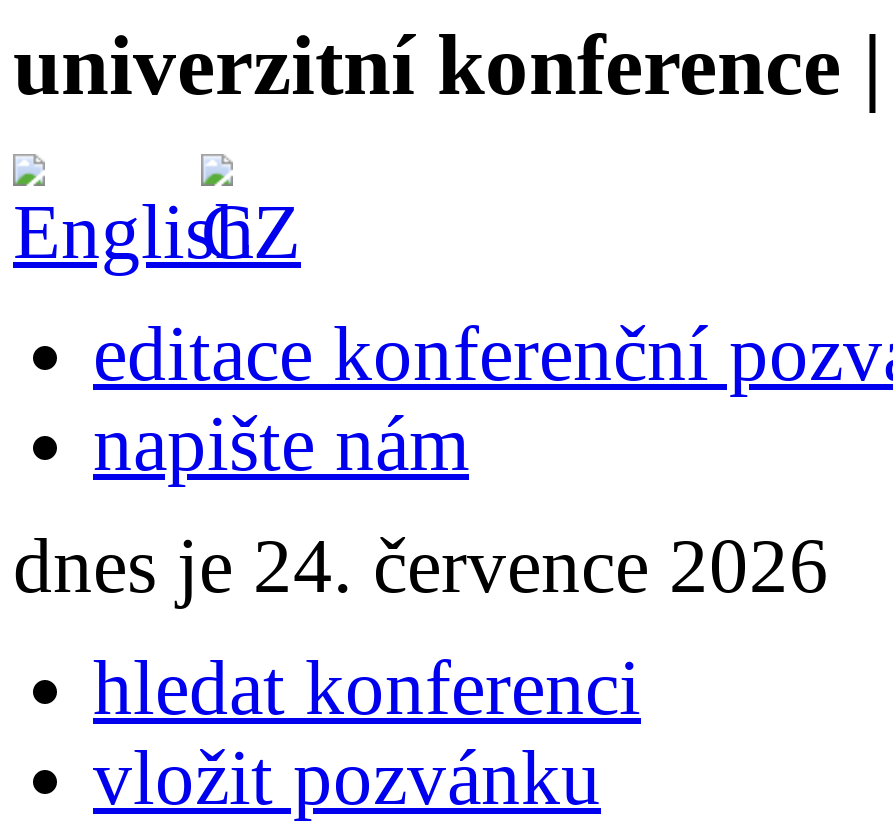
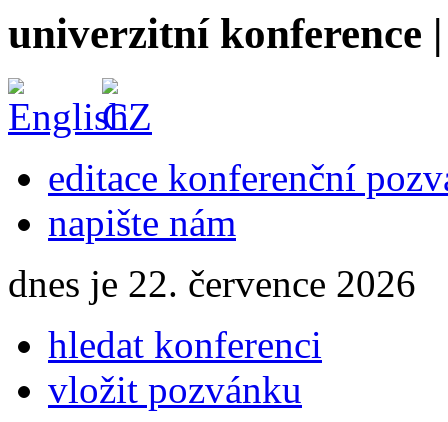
- dnes je 24. července 2026
+ dnes je 22. července 2026
